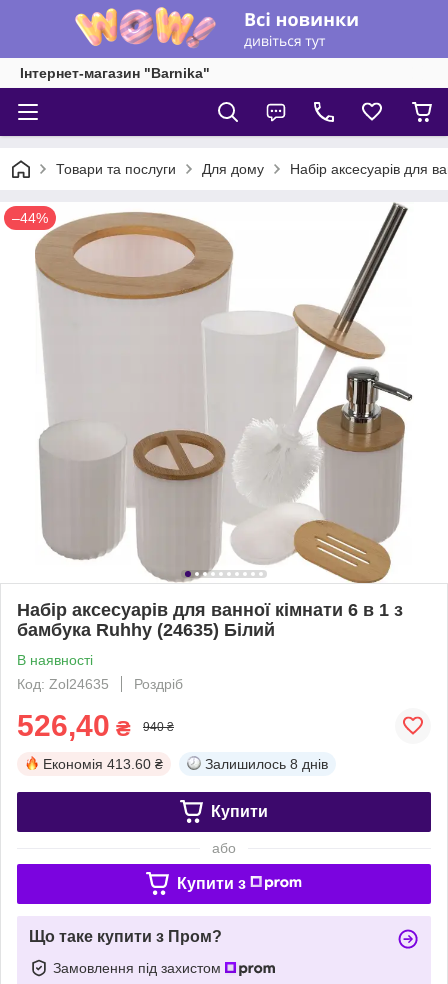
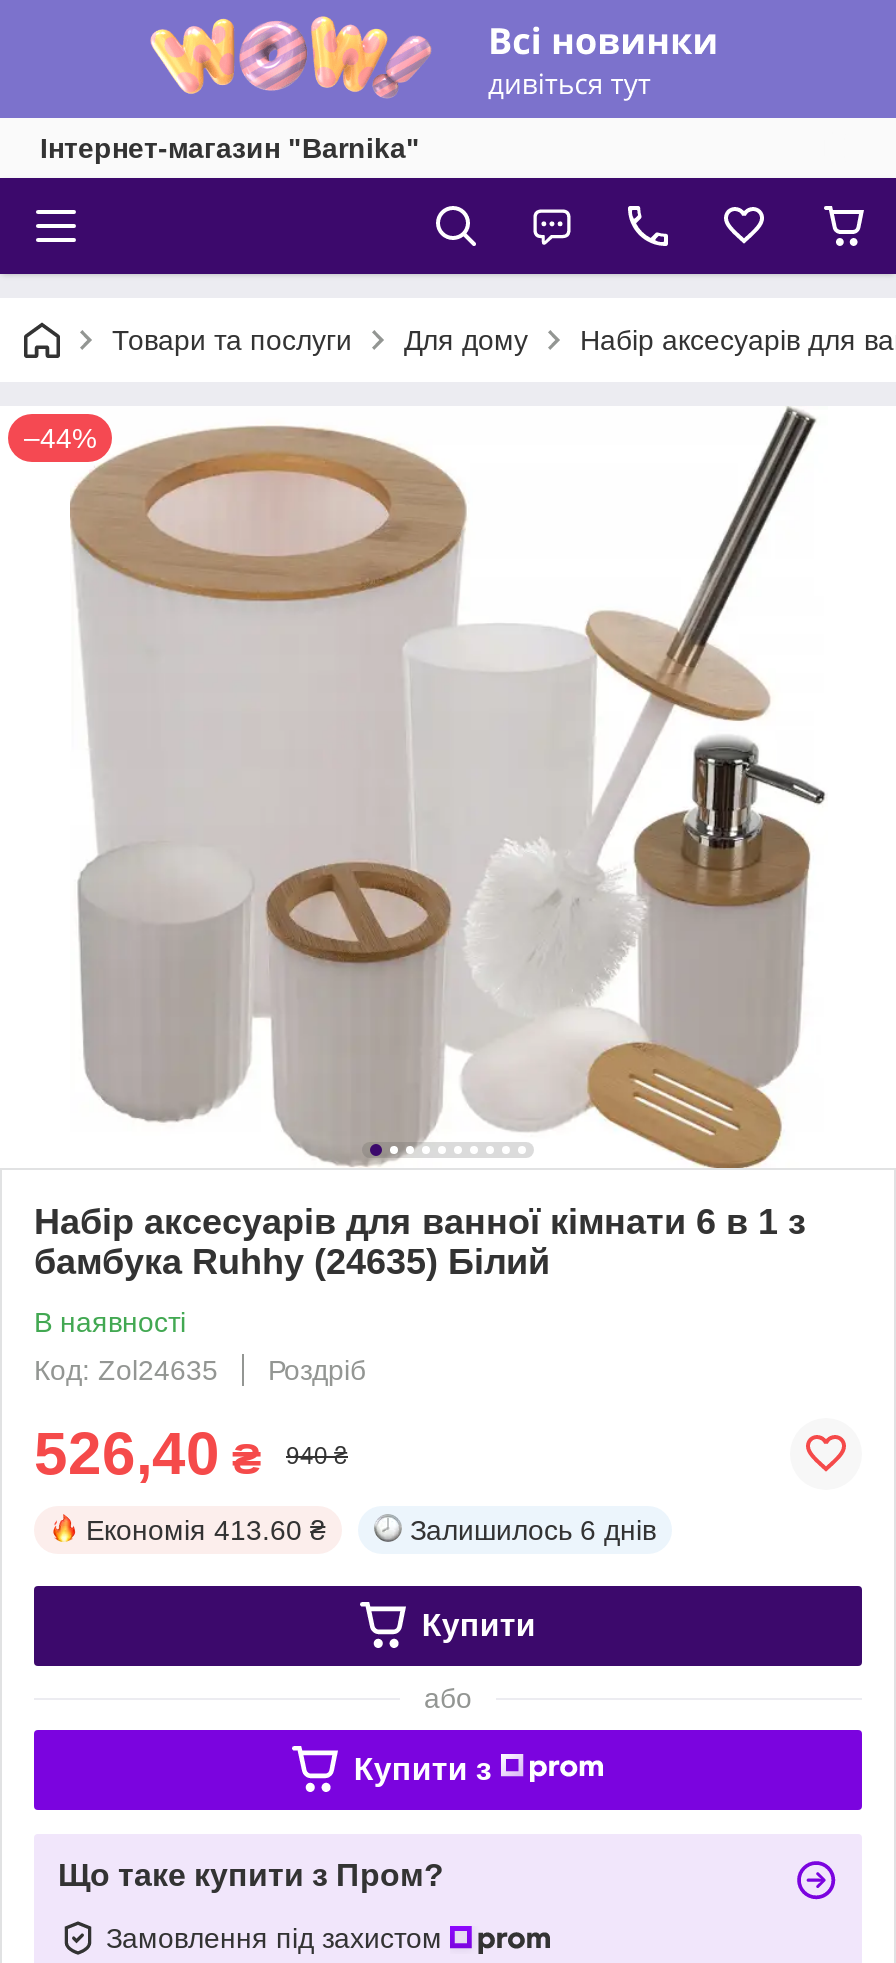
- Залишилось 8 днів
+ Залишилось 6 днів
